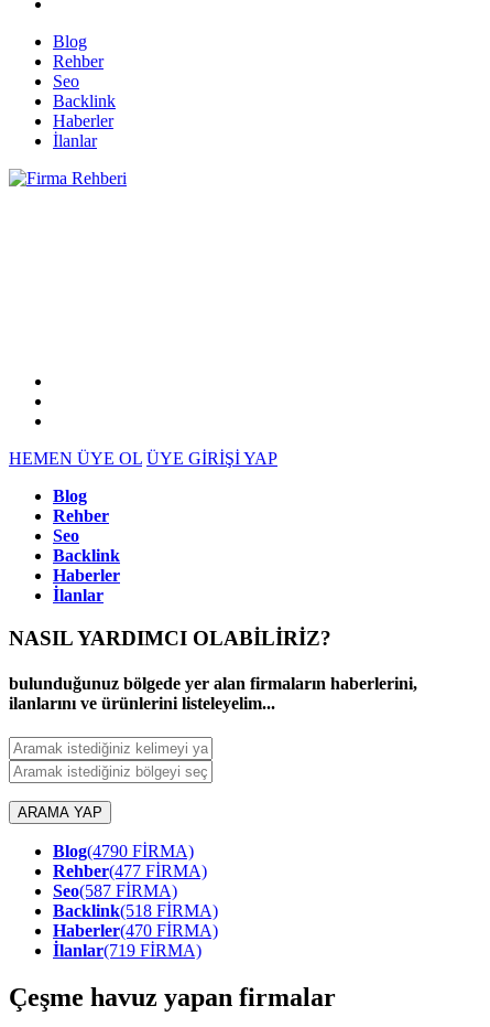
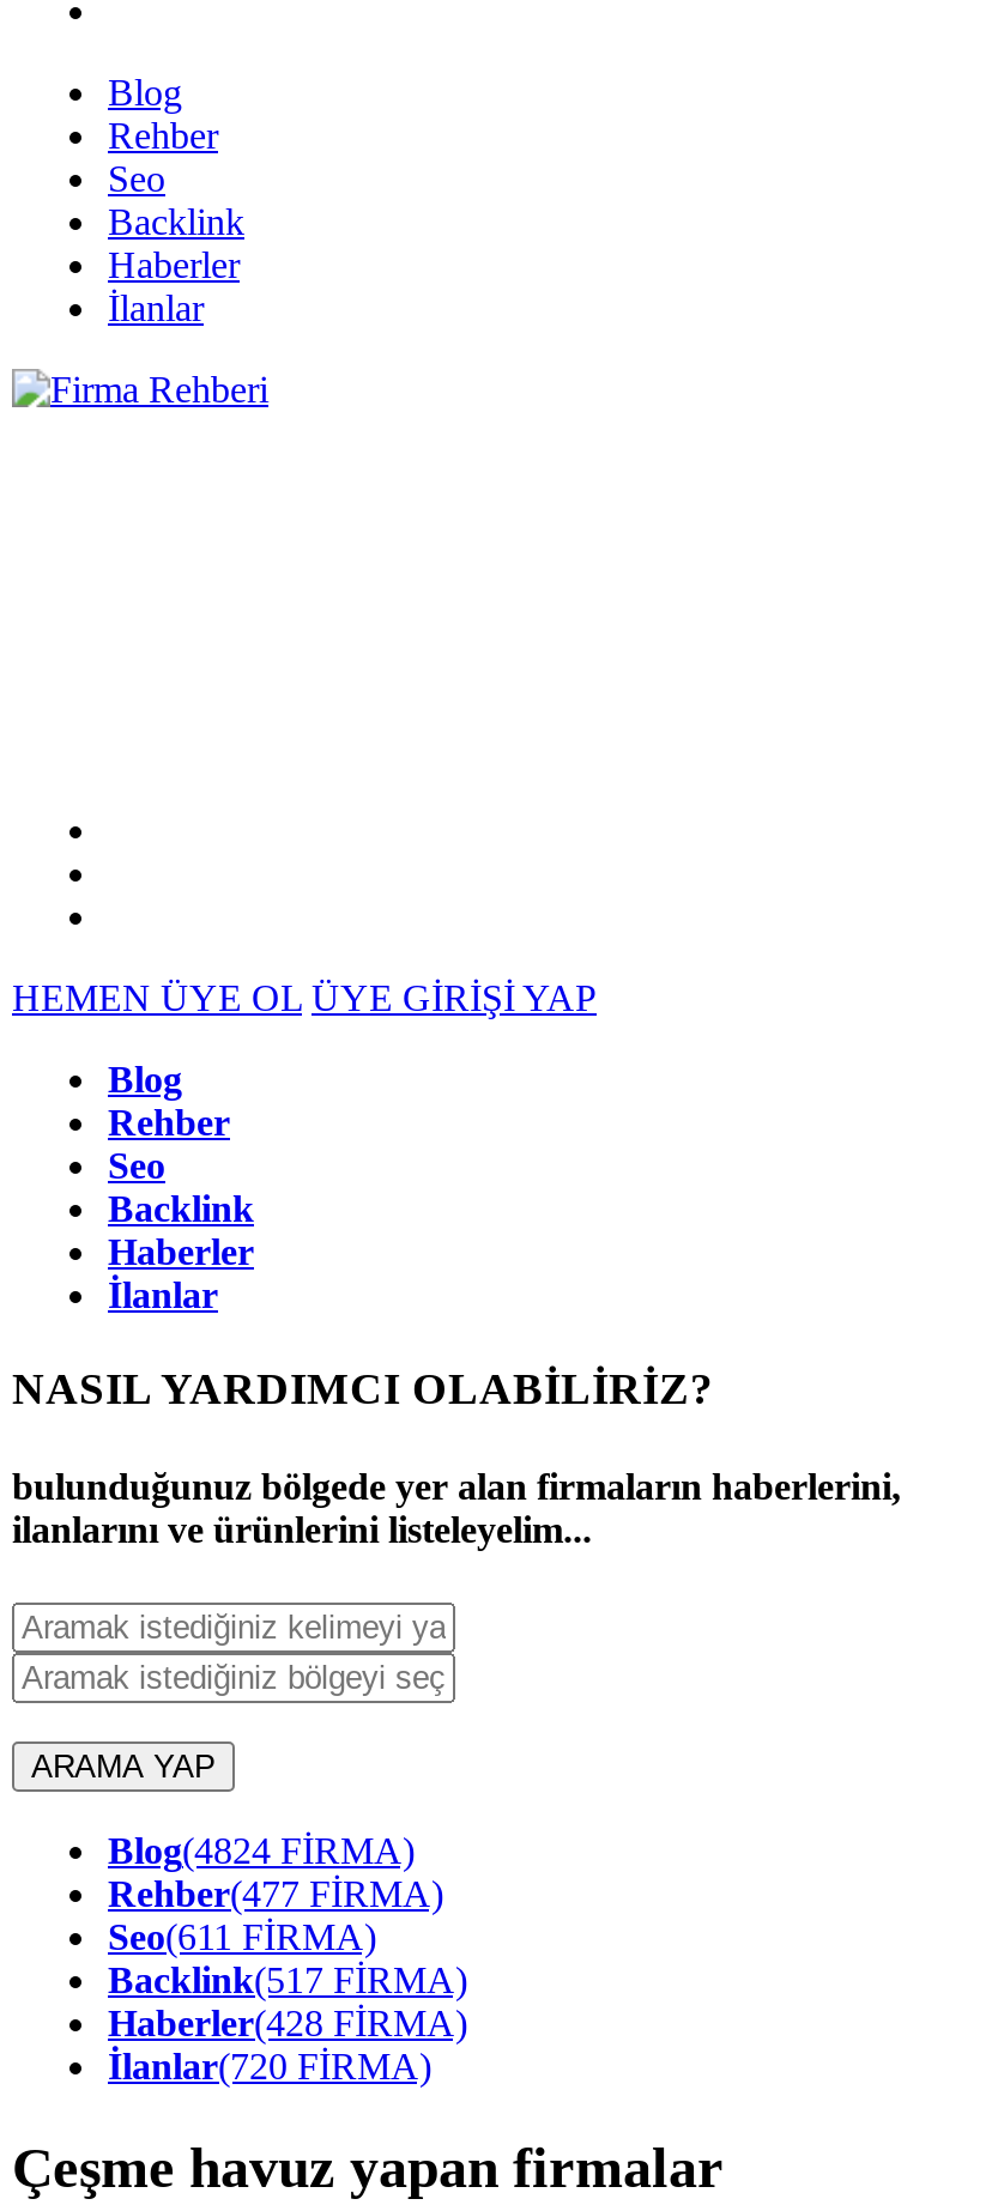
- Blog(4790 FİRMA)
+ Blog(4824 FİRMA)

- Seo(587 FİRMA)
+ Seo(611 FİRMA)

- Backlink(518 FİRMA)
+ Backlink(517 FİRMA)

- Haberler(470 FİRMA)
+ Haberler(428 FİRMA)

- İlanlar(719 FİRMA)
+ İlanlar(720 FİRMA)
